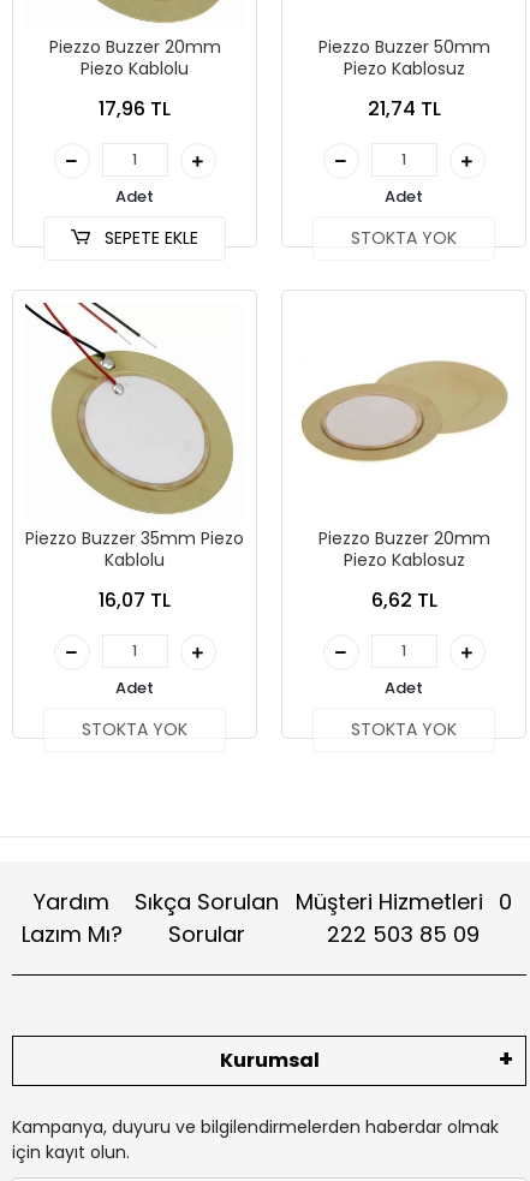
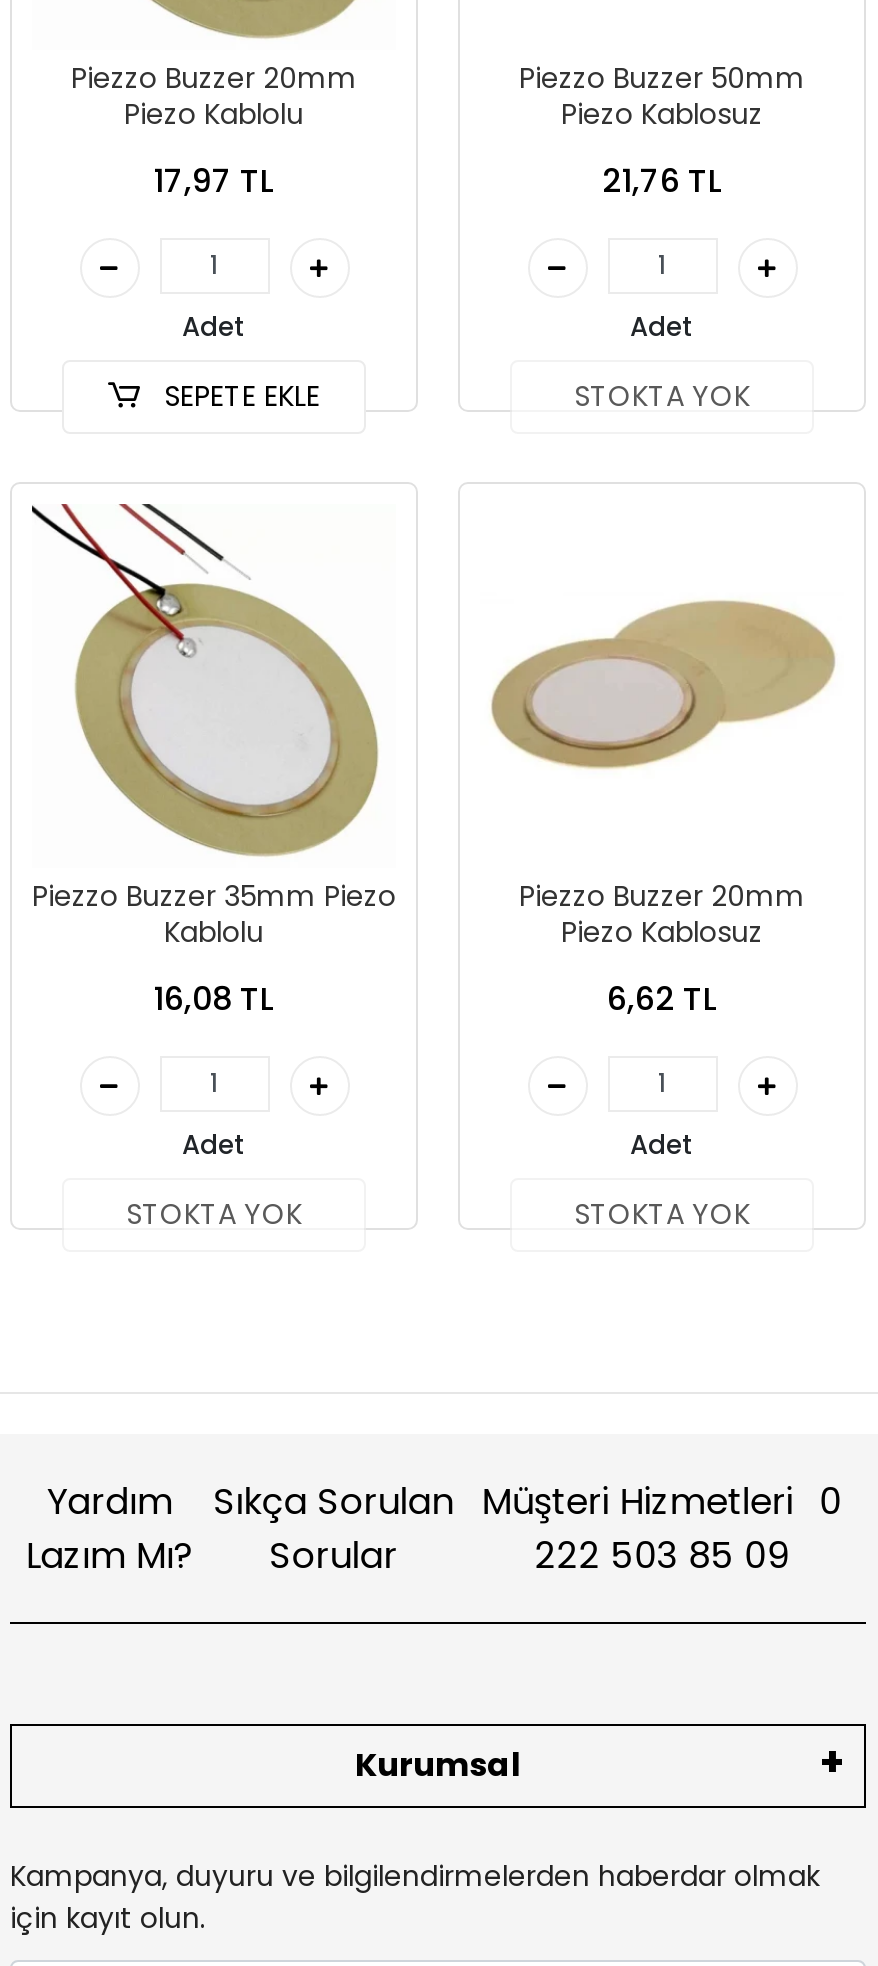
- 17,96 TL
+ 17,97 TL

- 21,74 TL
+ 21,76 TL

- 16,07 TL
+ 16,08 TL
